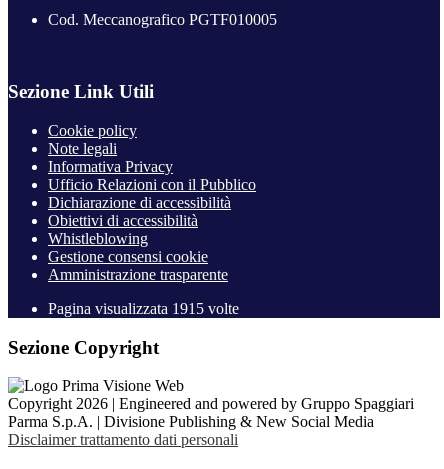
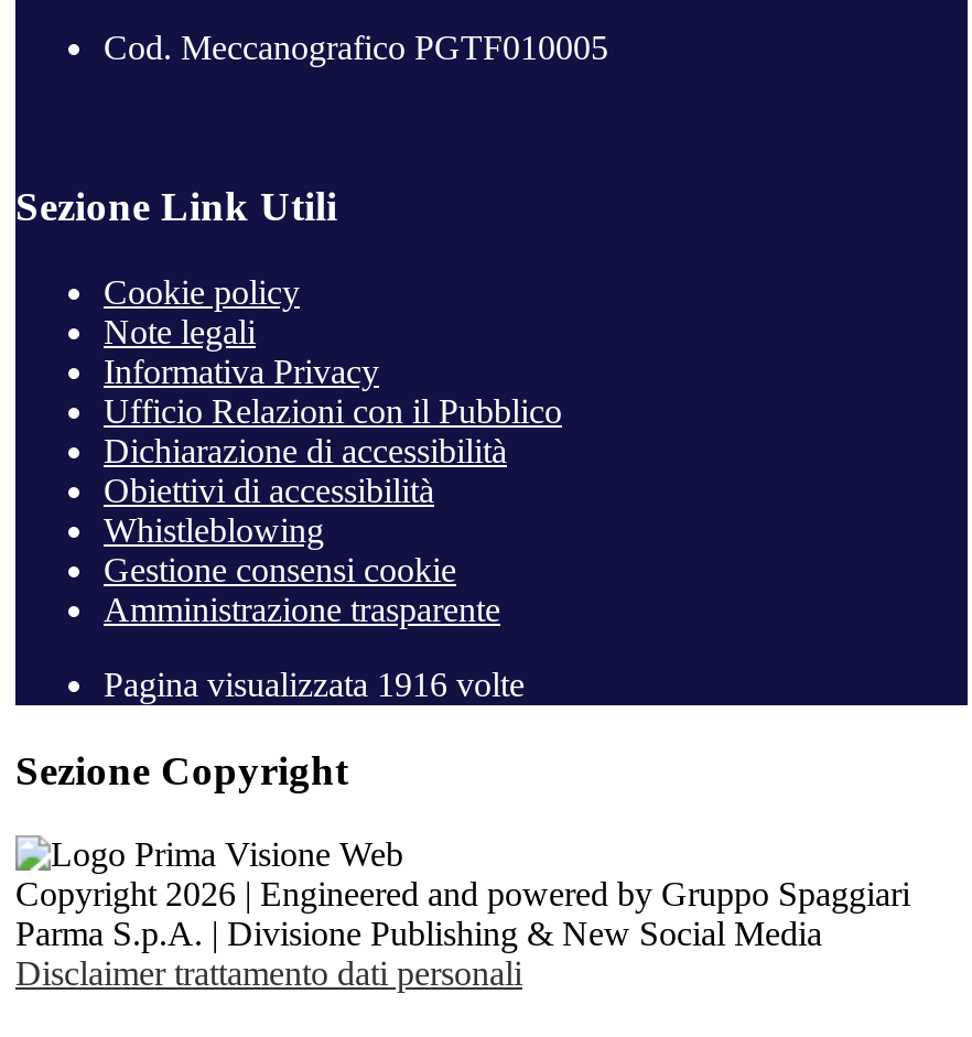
- Pagina visualizzata 1915 volte
+ Pagina visualizzata 1916 volte
